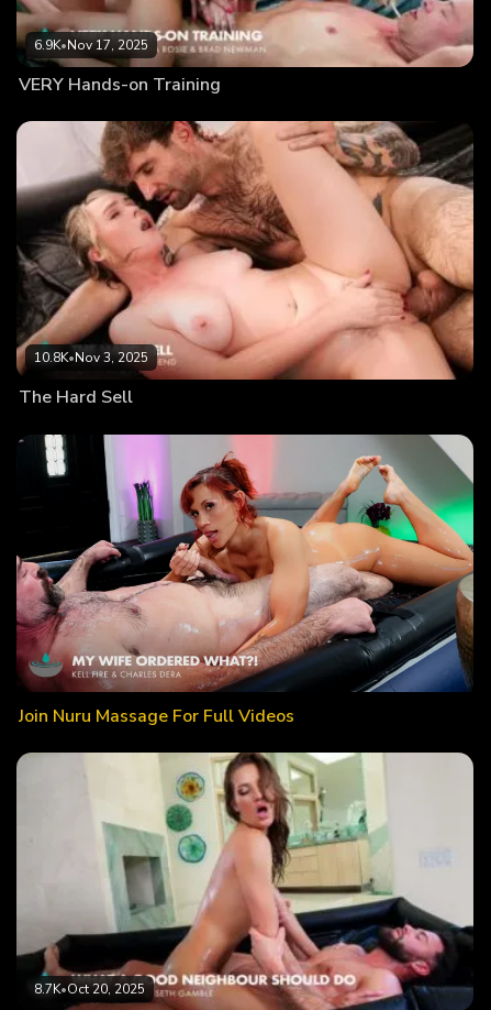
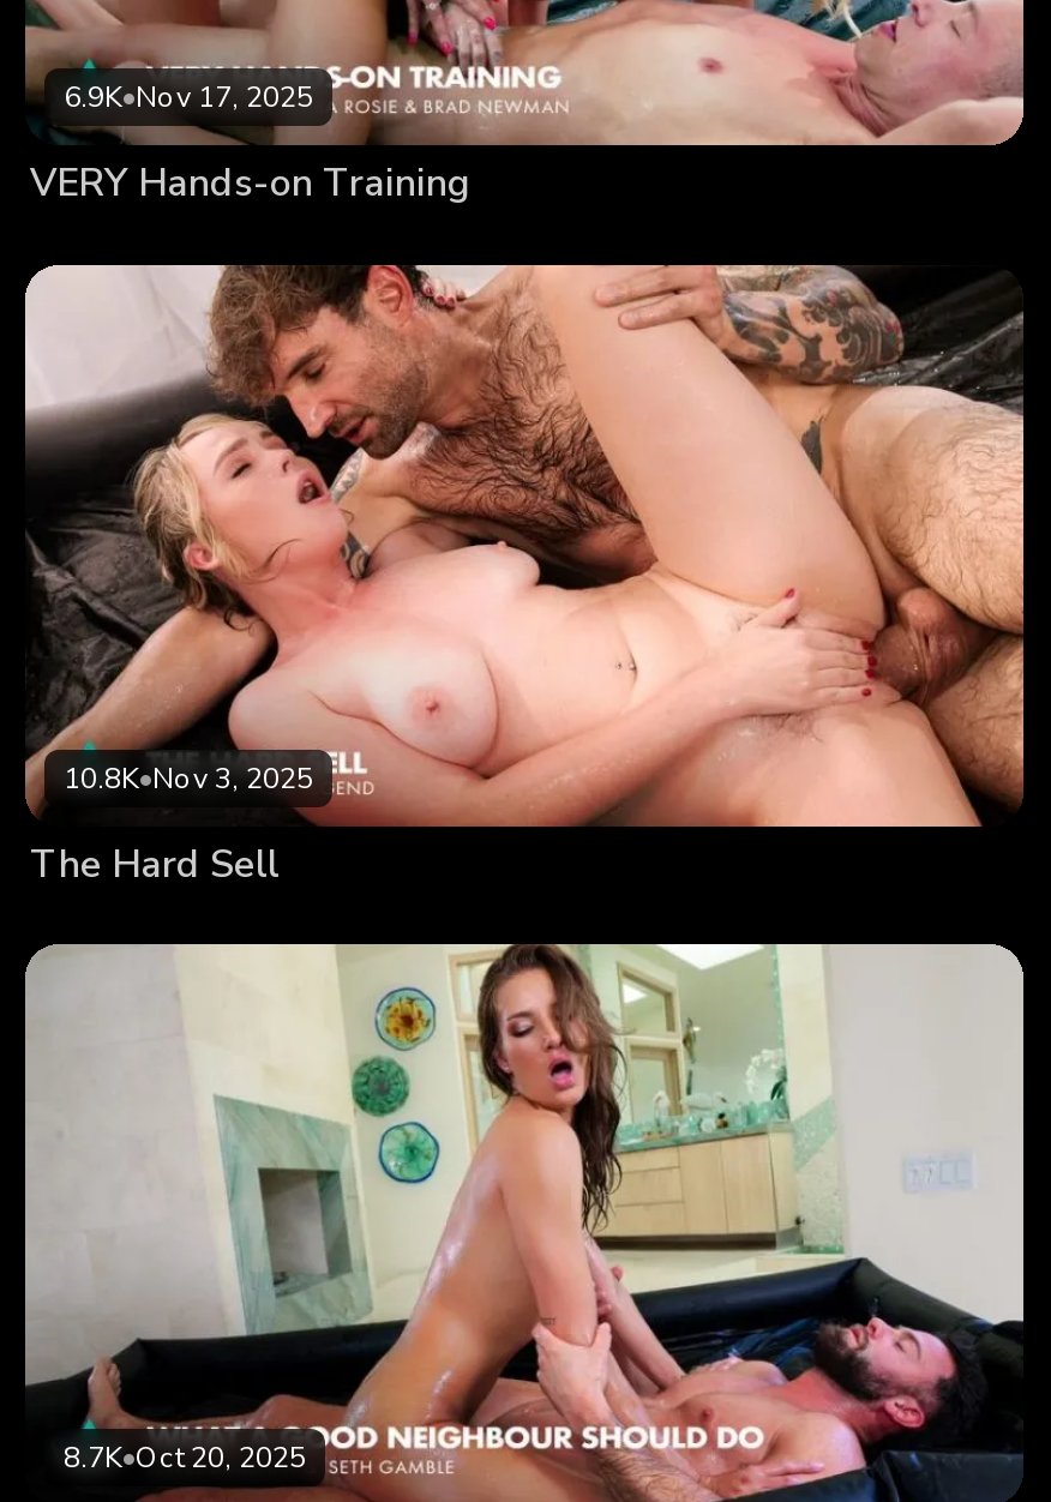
- [image]
- Join Nuru Massage For Full Videos
